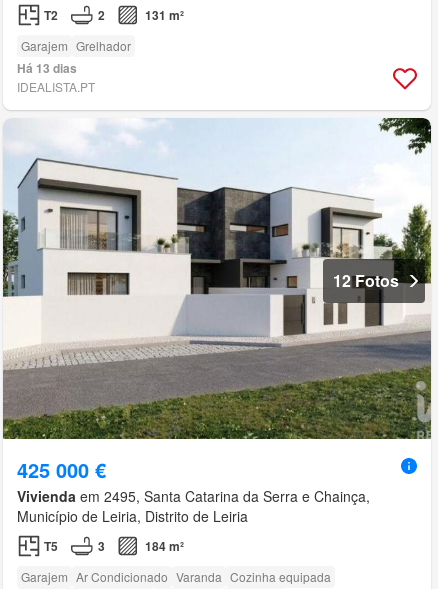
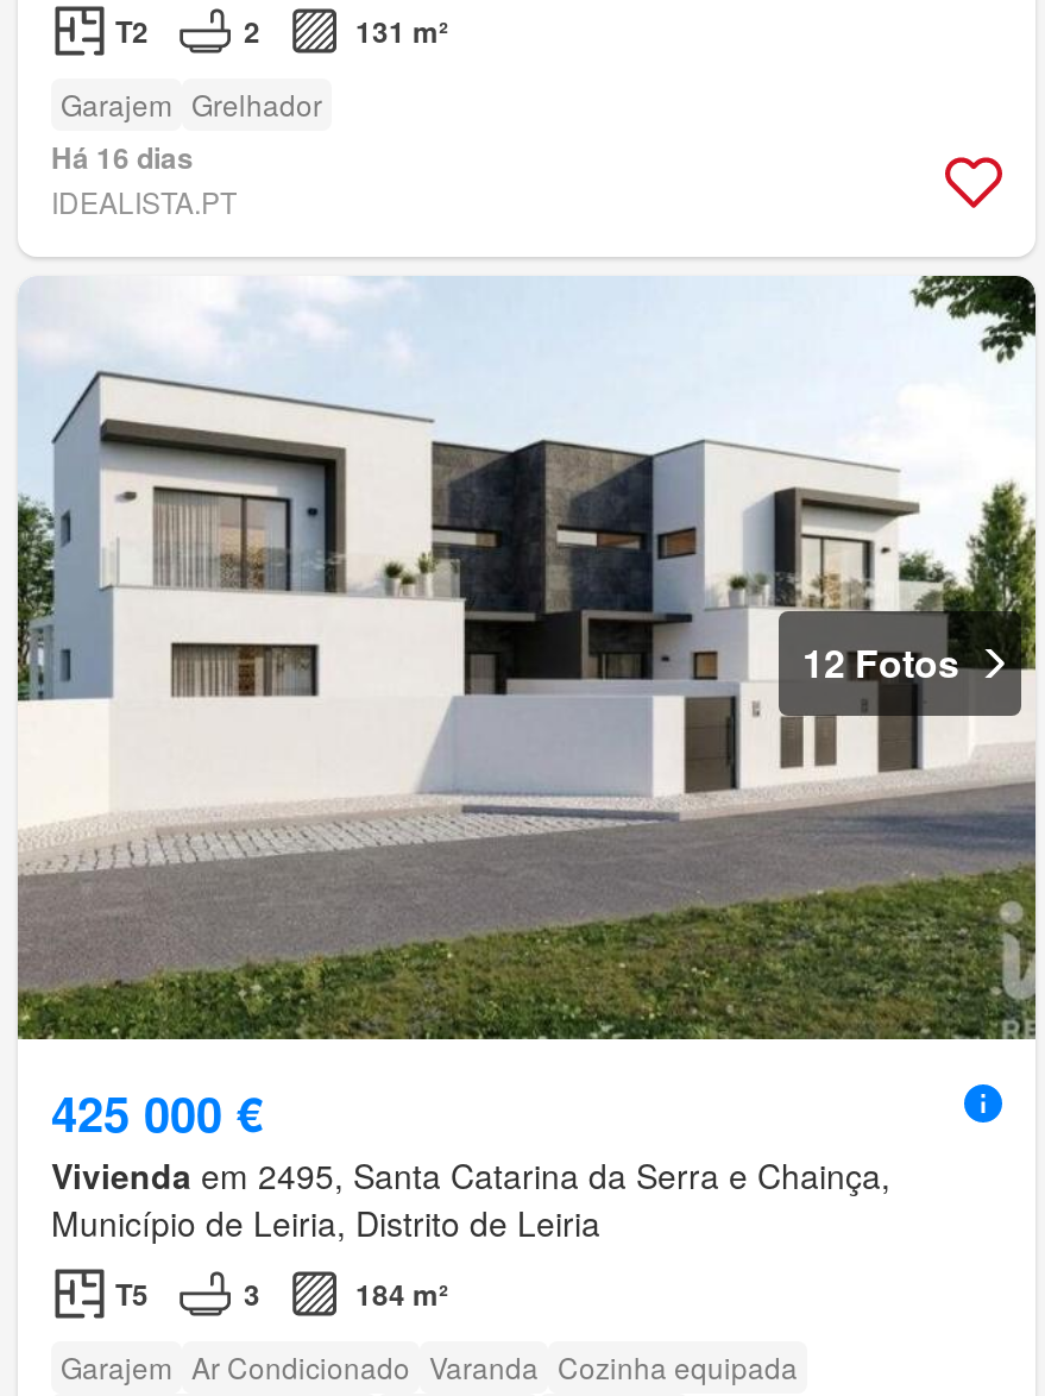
- Há 13 dias
+ Há 16 dias
